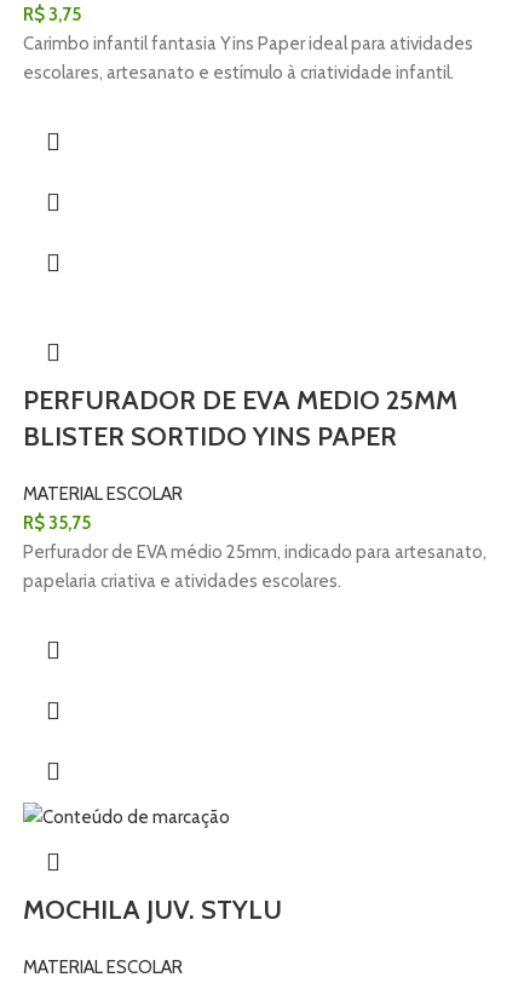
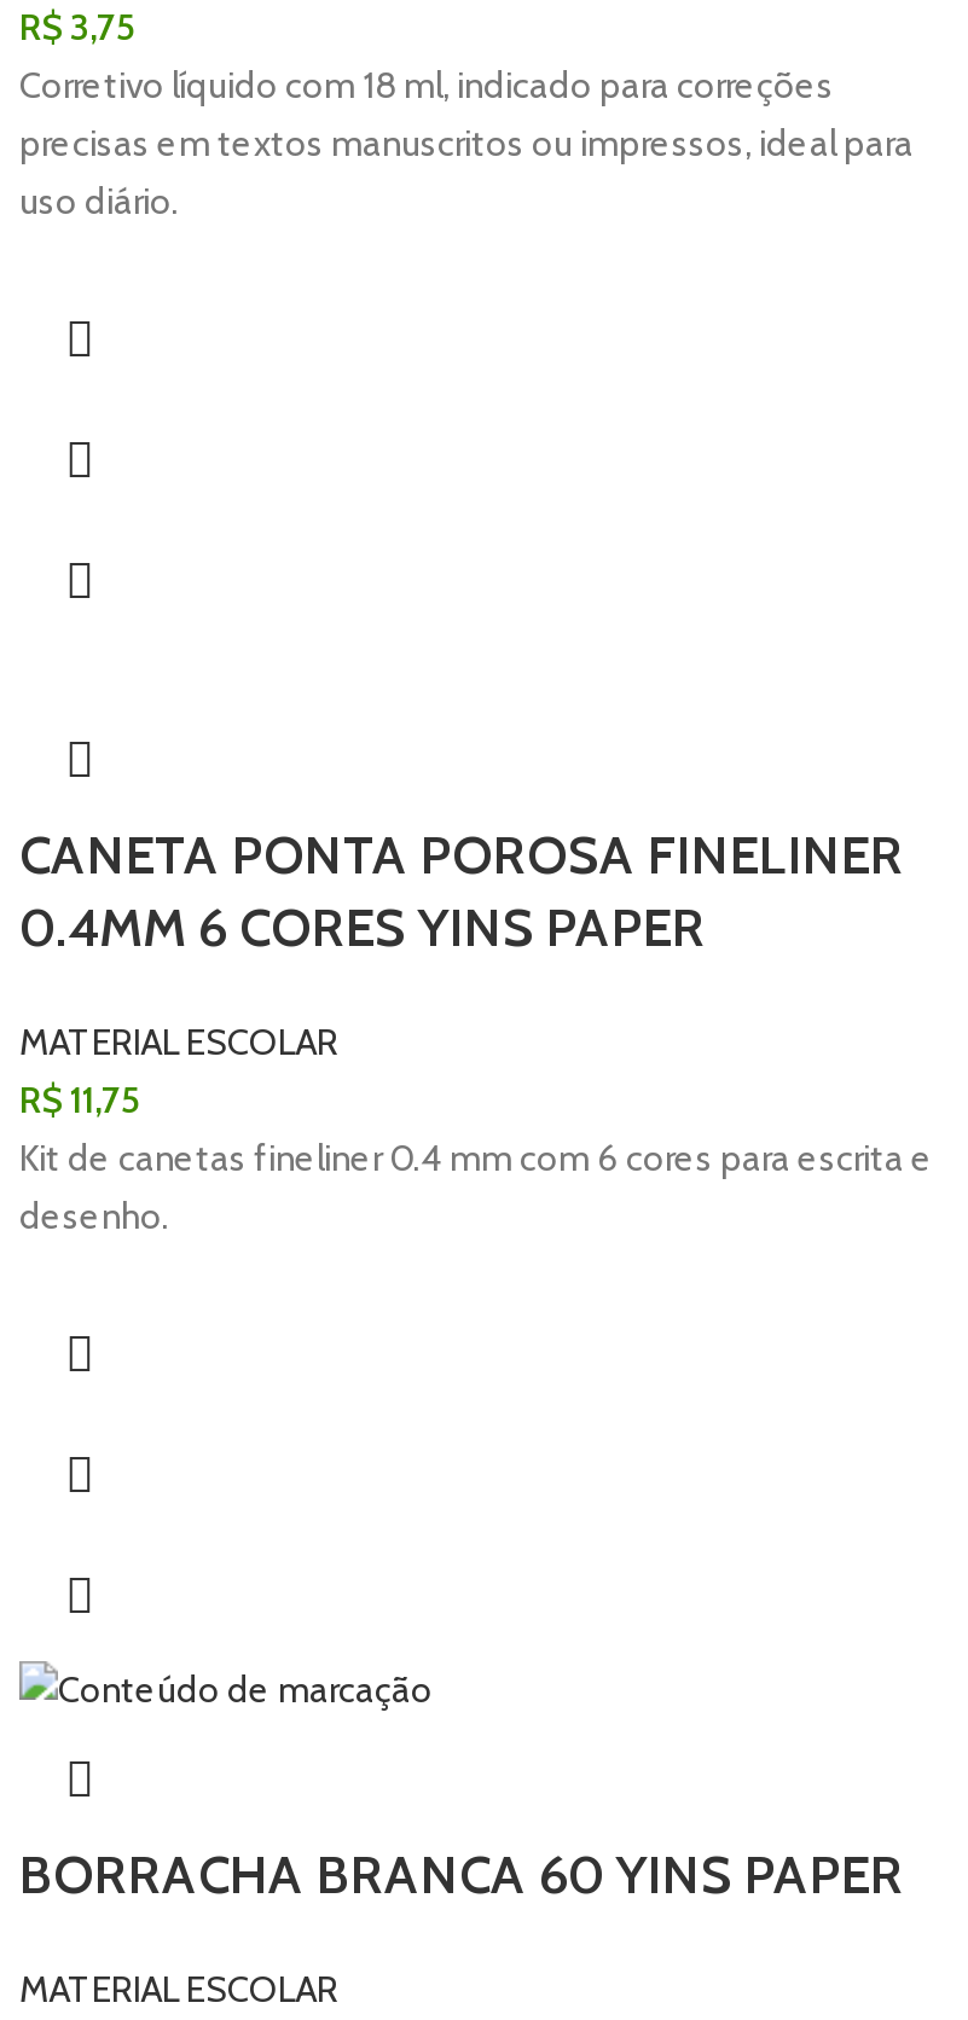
- Carimbo infantil fantasia Yins Paper ideal para atividades
- escolares, artesanato e estímulo à criatividade infantil.
+ Corretivo líquido com 18 ml, indicado para correções
+ precisas em textos manuscritos ou impressos, ideal para
+ uso diário.

- PERFURADOR DE EVA MEDIO 25MM
- BLISTER SORTIDO YINS PAPER
+ CANETA PONTA POROSA FINELINER
+ 0.4MM 6 CORES YINS PAPER

- R$35,75
- Perfurador de EVA médio 25mm, indicado para artesanato,
- papelaria criativa e atividades escolares.
+ R$11,75
+ Kit de canetas fineliner 0.4 mm com 6 cores para escrita e
+ desenho.

- MOCHILA JUV. STYLU
+ BORRACHA BRANCA 60 YINS PAPER
